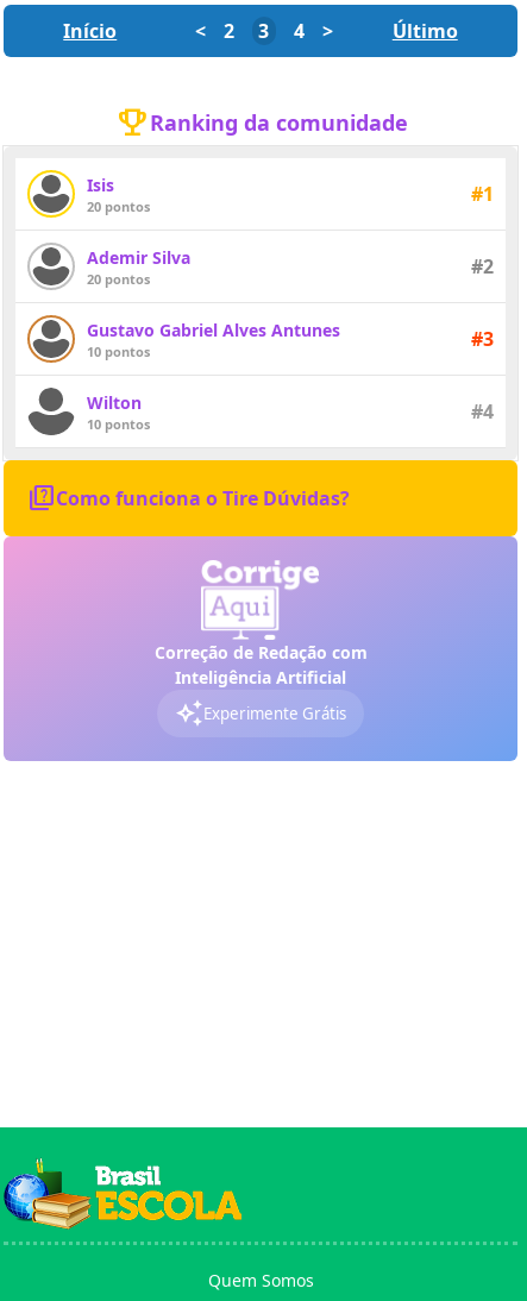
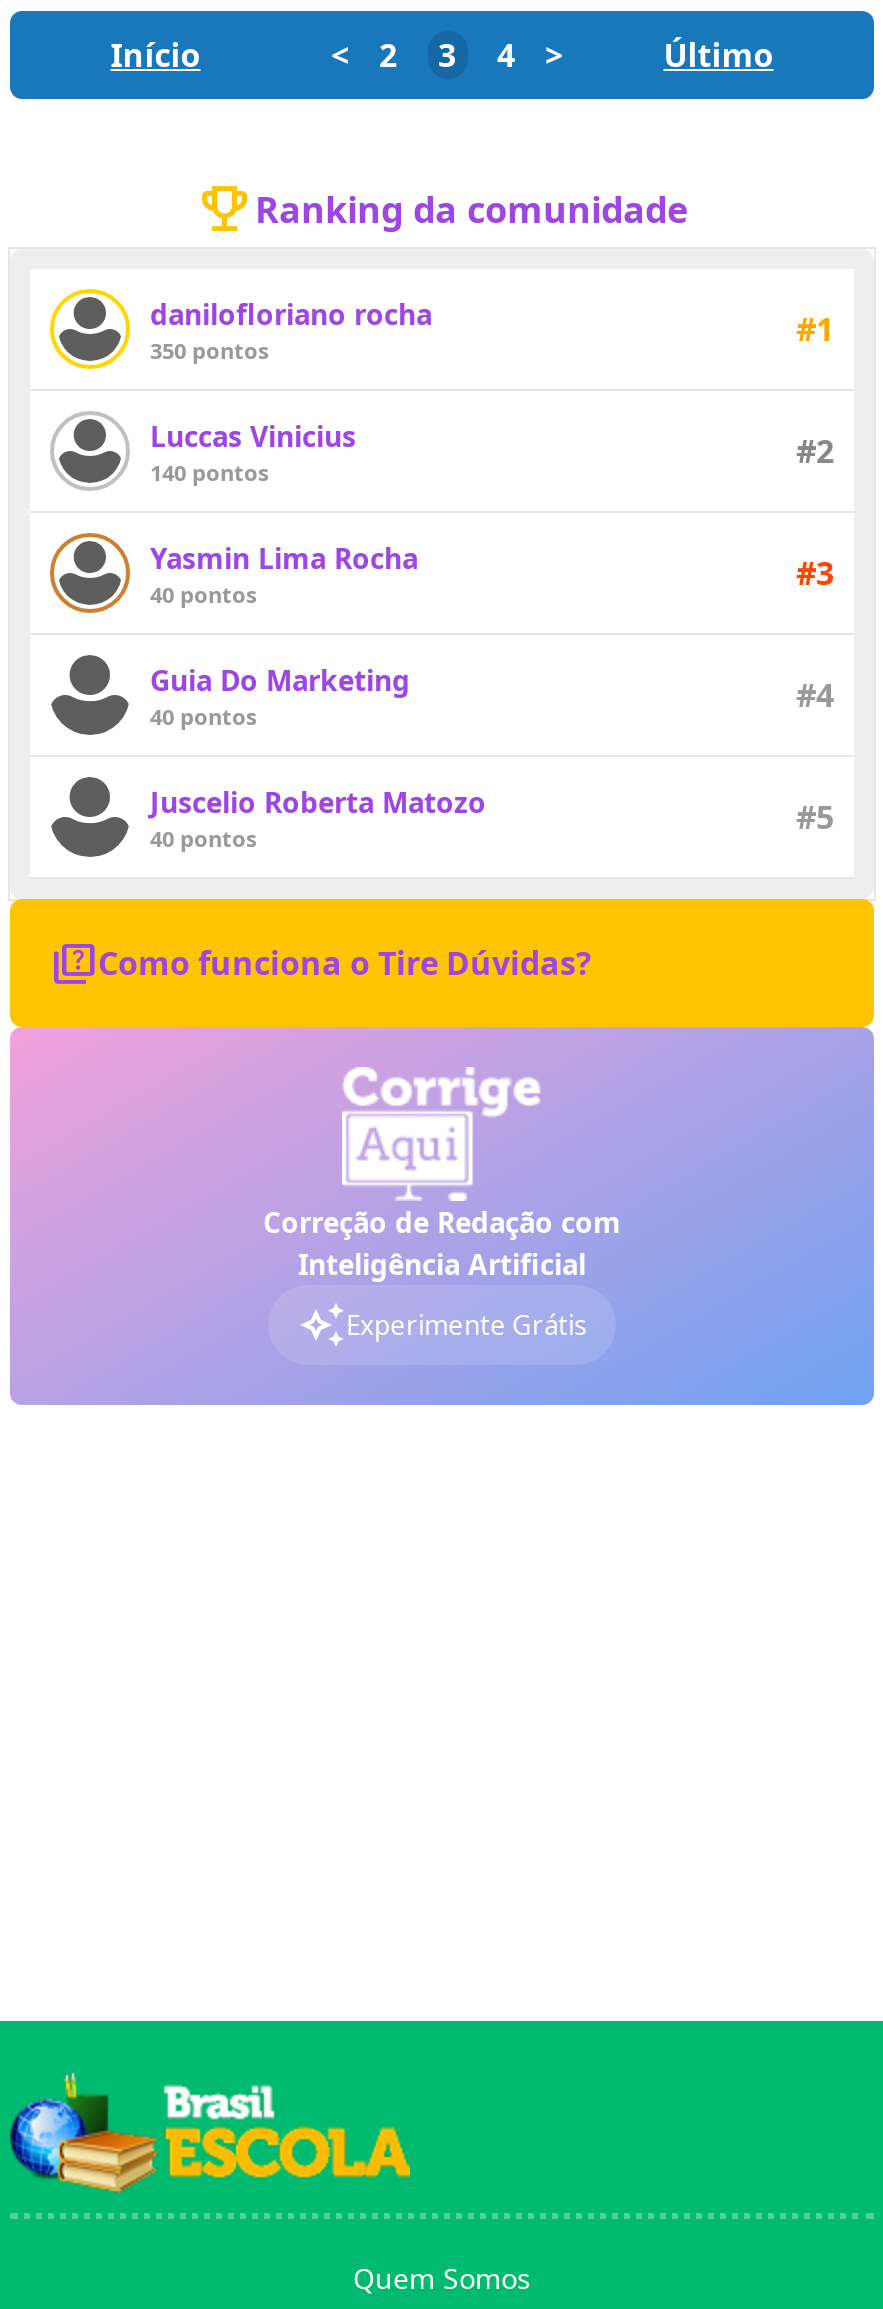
- Isis
- 20 pontos
+ danilofloriano rocha
+ 350 pontos

- Ademir Silva
- 20 pontos
+ Luccas Vinicius
+ 140 pontos

- Gustavo Gabriel Alves Antunes
- 10 pontos
+ Yasmin Lima Rocha
+ 40 pontos

- Wilton
- 10 pontos
+ Guia Do Marketing
+ 40 pontos

+ Juscelio Roberta Matozo
+ 40 pontos
+ #5
